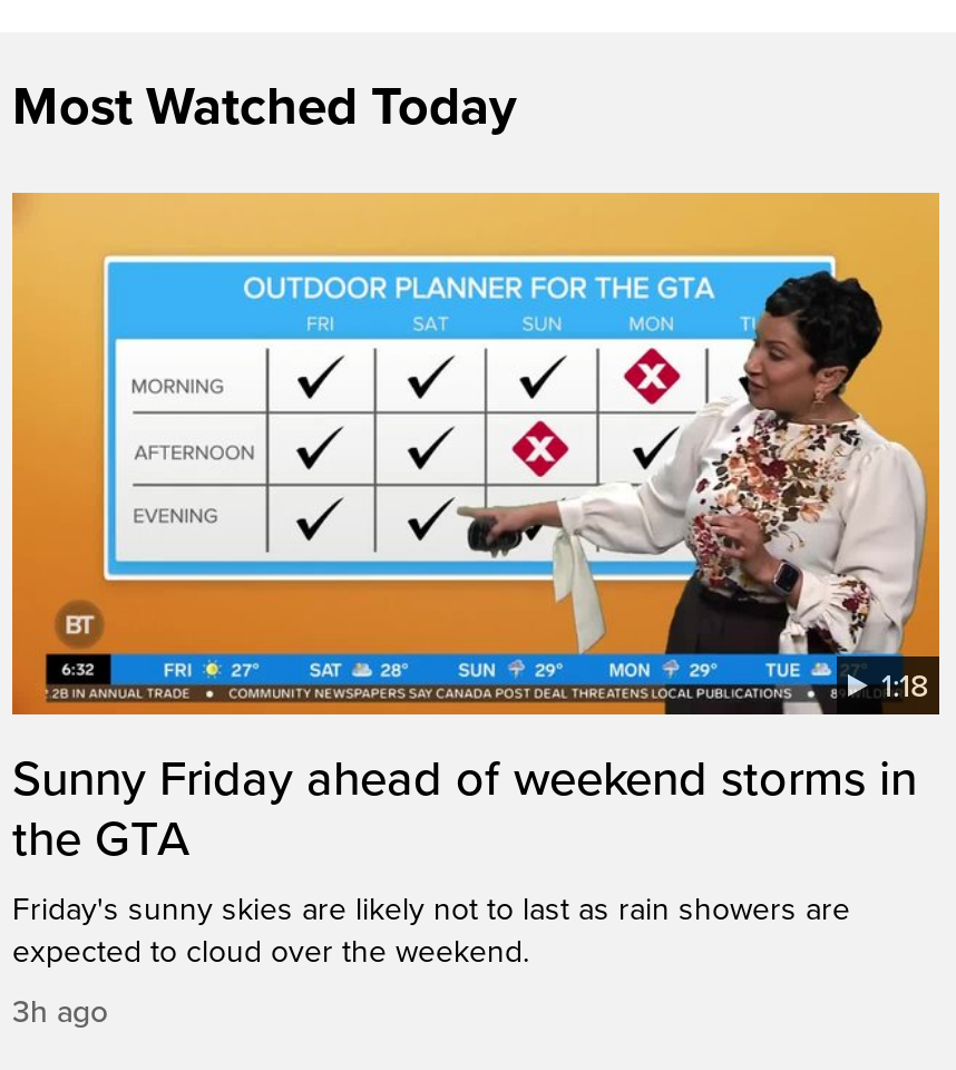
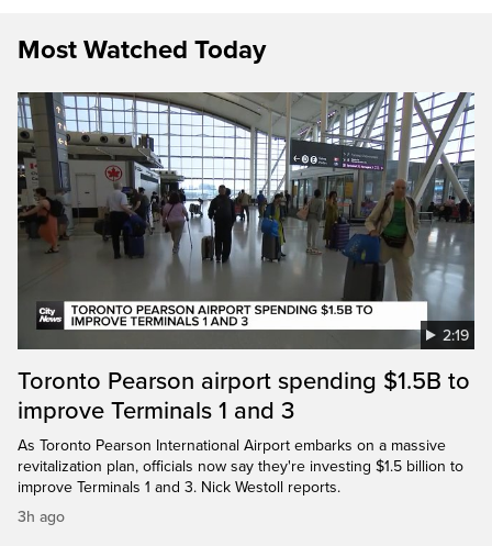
- [image]
- 1:18
+ [image]
+ 2:19

- Sunny Friday ahead of weekend storms in
- the GTA
- Friday's sunny skies are likely not to last as rain showers are
- expected to cloud over the weekend.
+ Toronto Pearson airport spending $1.5B to
+ improve Terminals 1 and 3
+ As Toronto Pearson International Airport embarks on a massive
+ revitalization plan, officials now say they're investing $1.5 billion to
+ improve Terminals 1 and 3. Nick Westoll reports.
